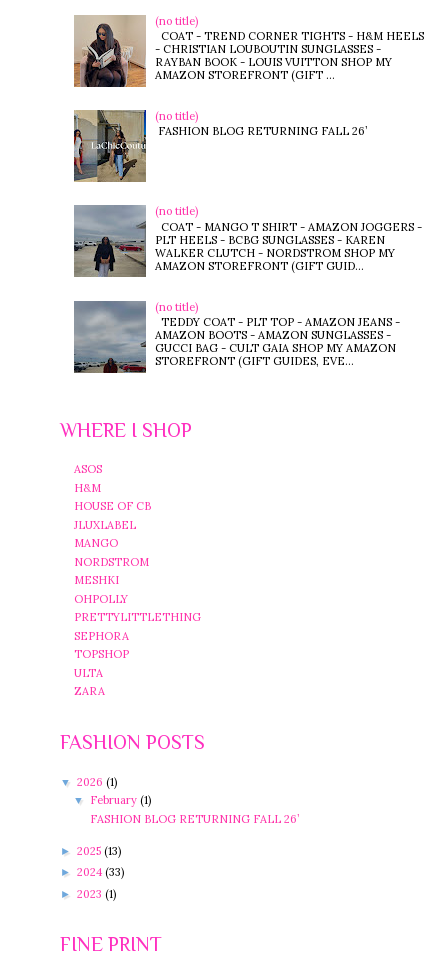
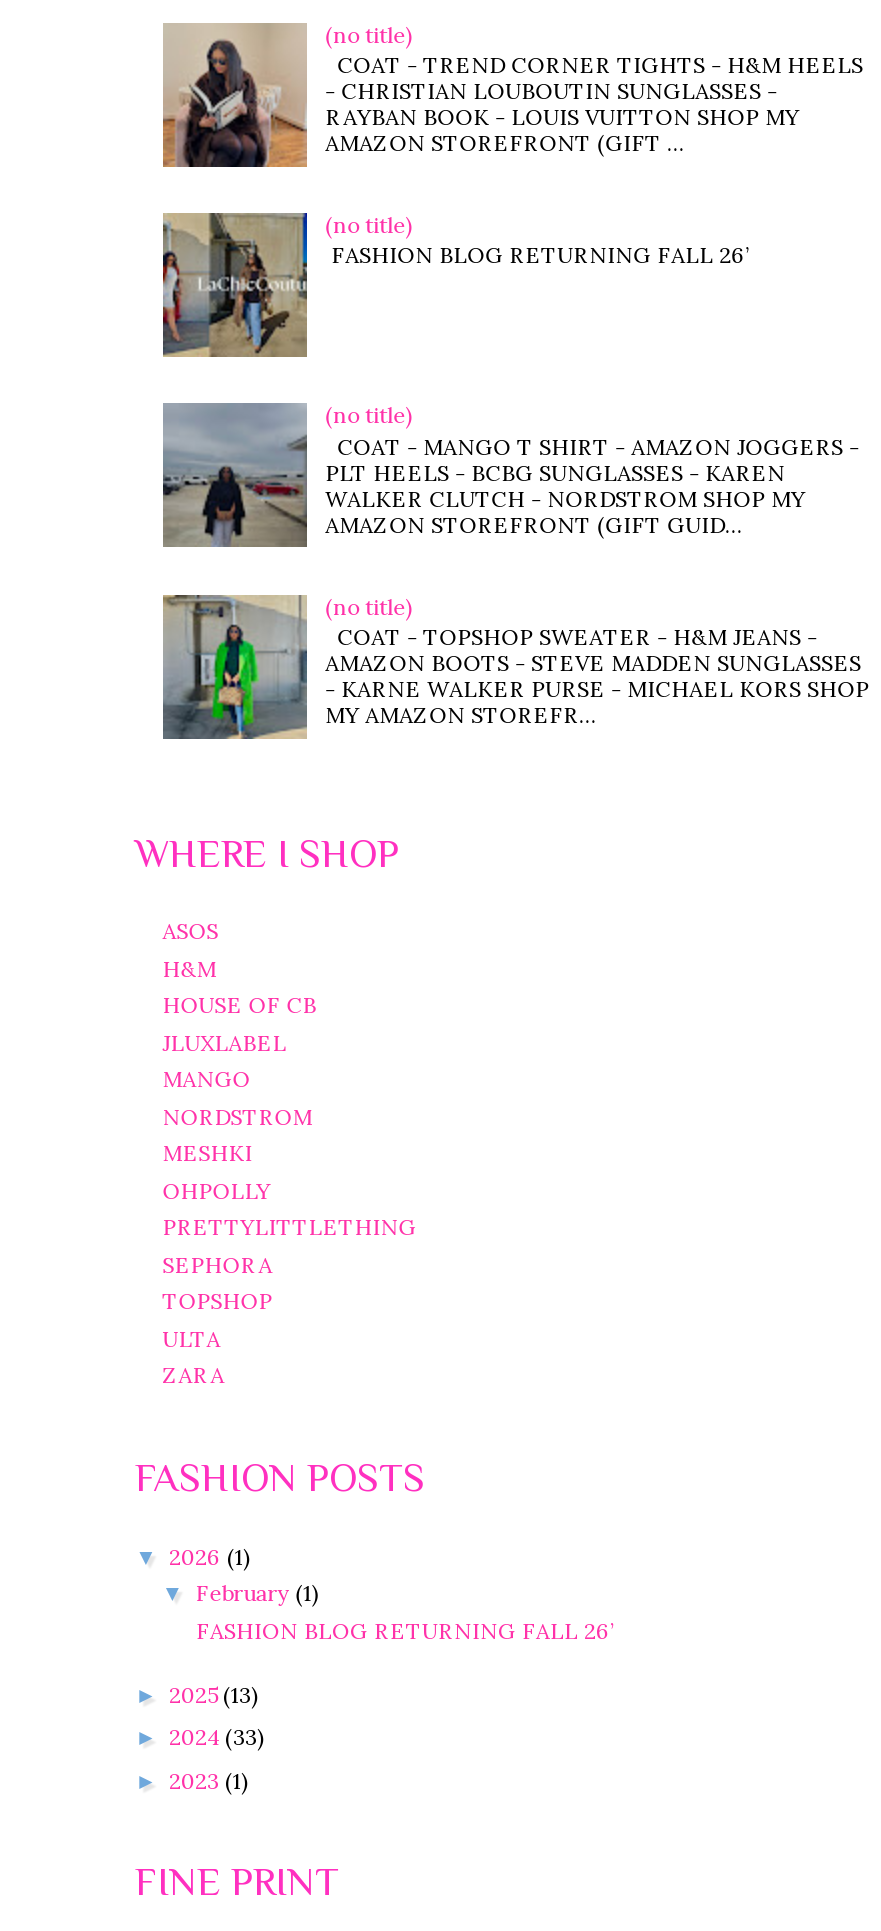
- [image]
- TEDDY COAT - PLT TOP - AMAZON JEANS -
- AMAZON BOOTS - AMAZON SUNGLASSES -
- GUCCI BAG - CULT GAIA SHOP MY AMAZON
- STOREFRONT (GIFT GUIDES, EVE...
+ [image]
+ COAT - TOPSHOP SWEATER - H&M JEANS -
+ AMAZON BOOTS - STEVE MADDEN SUNGLASSES
+ - KARNE WALKER PURSE - MICHAEL KORS SHOP
+ MY AMAZON STOREFR...
